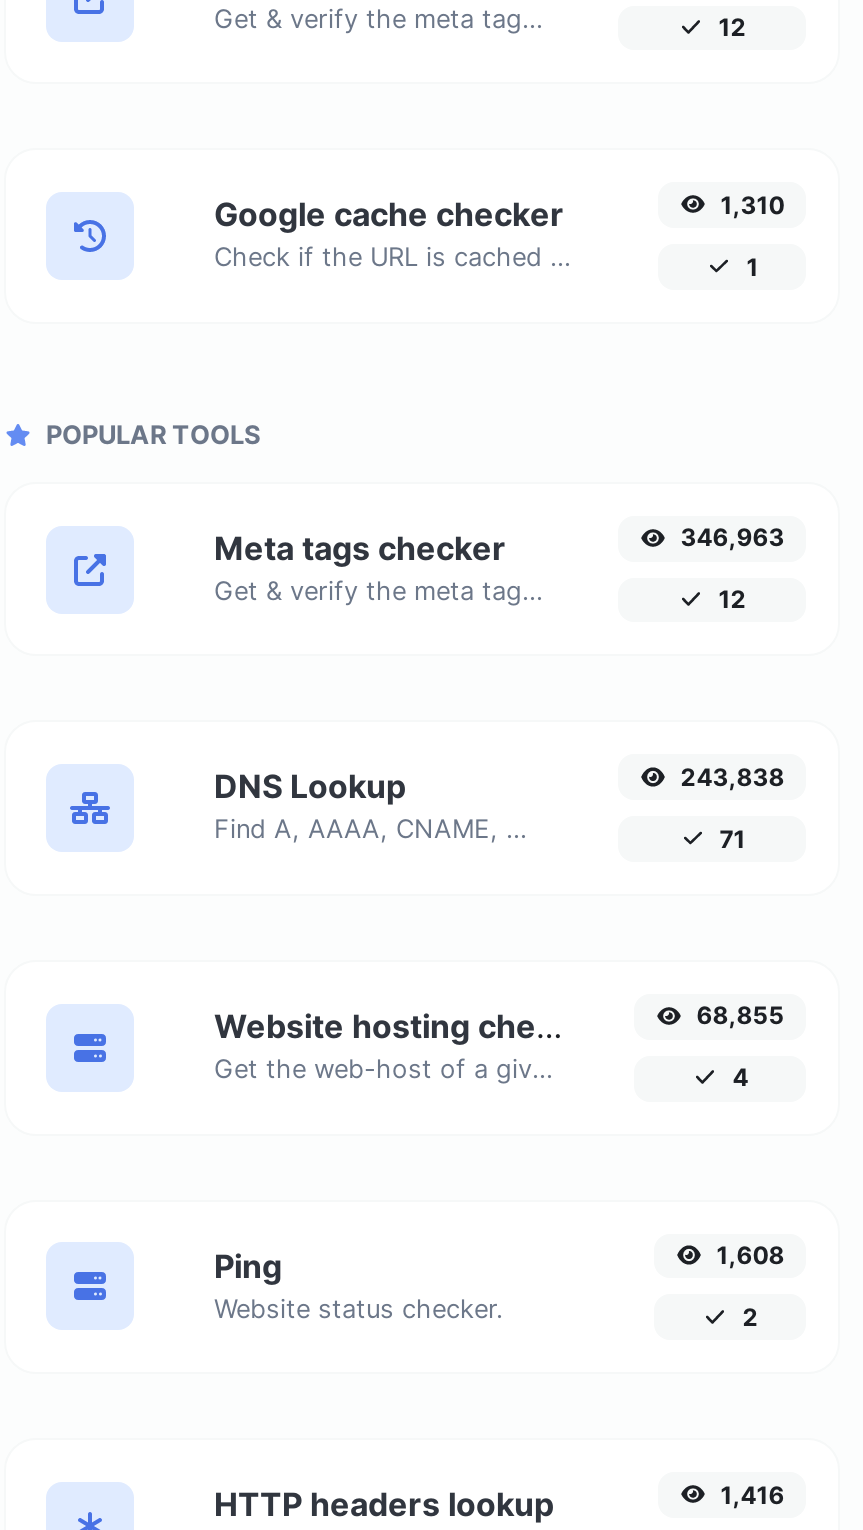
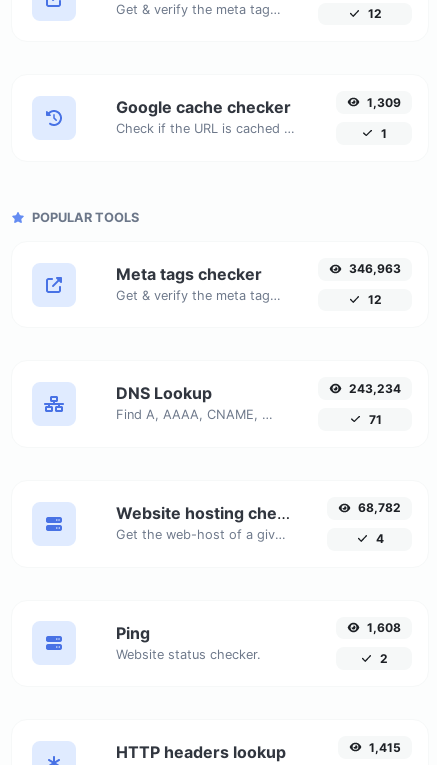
- 1,310
+ 1,309

- 243,838
+ 243,234

- 68,855
+ 68,782

- 1,416
+ 1,415
